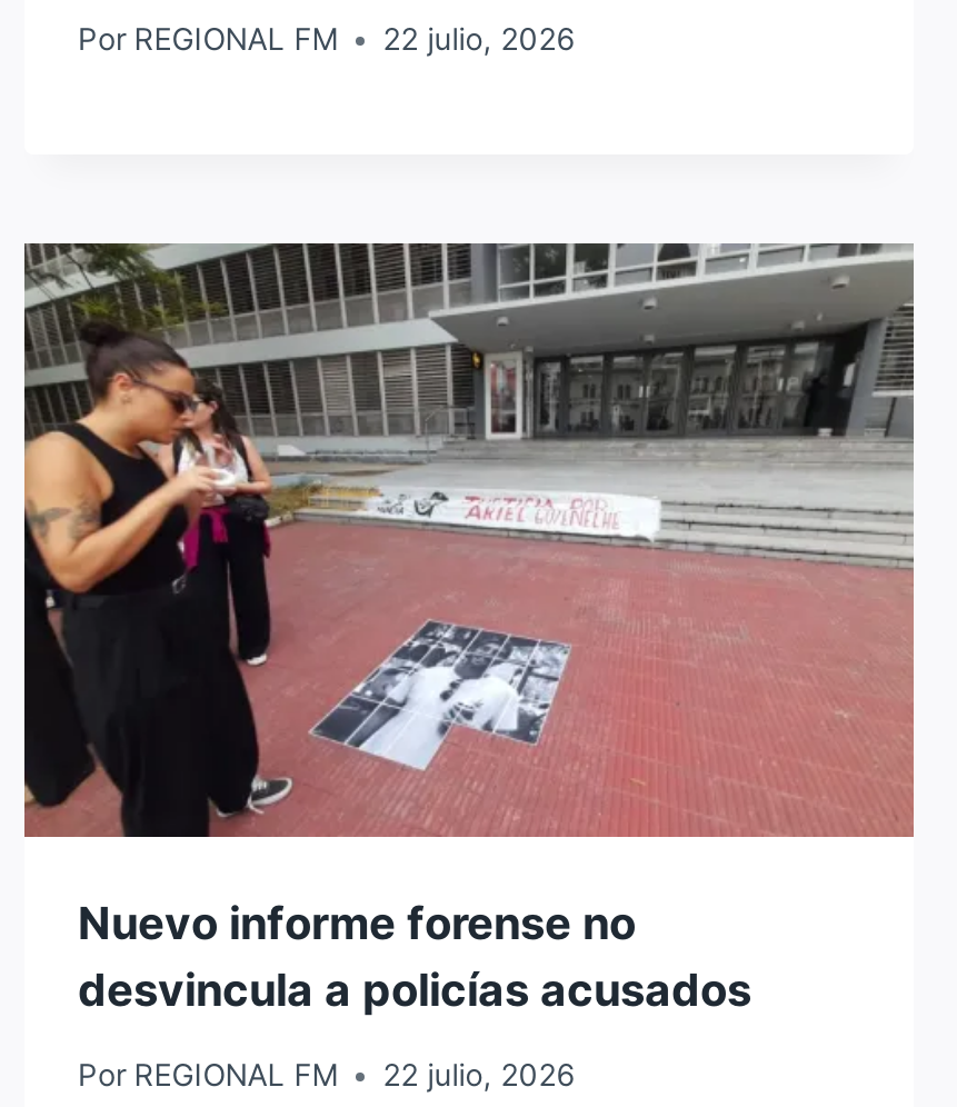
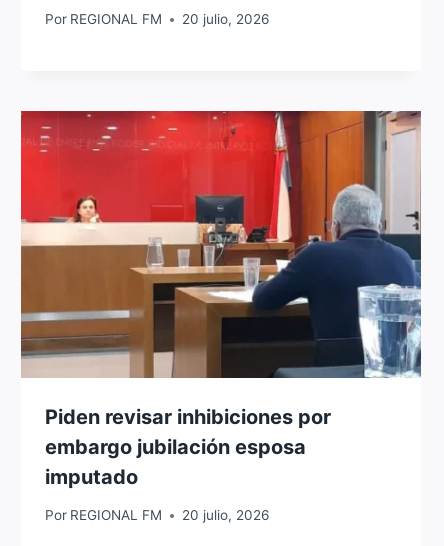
- Por REGIONAL FM 22 julio, 2026
+ Por REGIONAL FM 20 julio, 2026

- [image]
- Nuevo informe forense no
- desvincula a policías acusados
+ [image]
+ Piden revisar inhibiciones por
+ embargo jubilación esposa
+ imputado

- Por REGIONAL FM 22 julio, 2026
+ Por REGIONAL FM 20 julio, 2026
